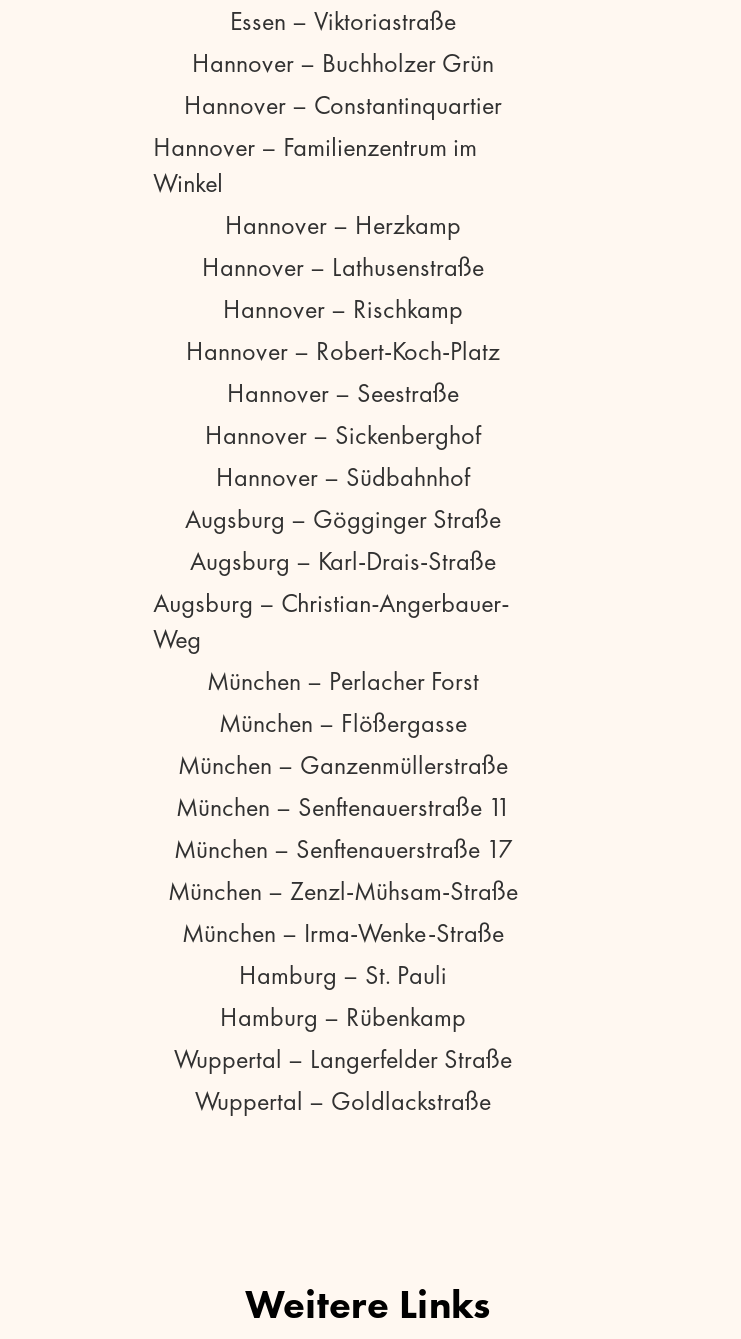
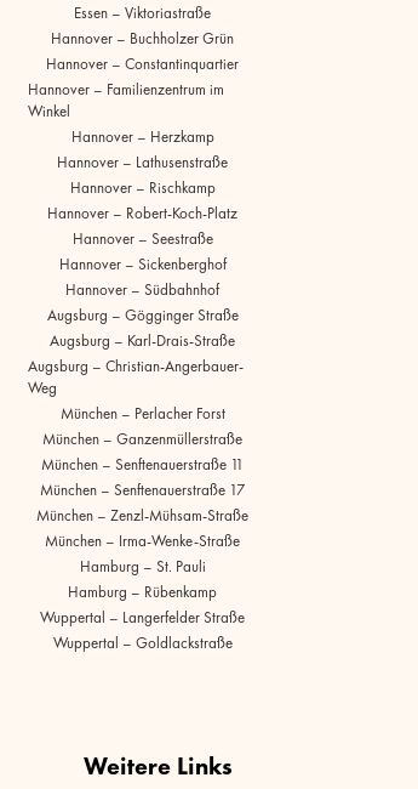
- München – Flößergasse
